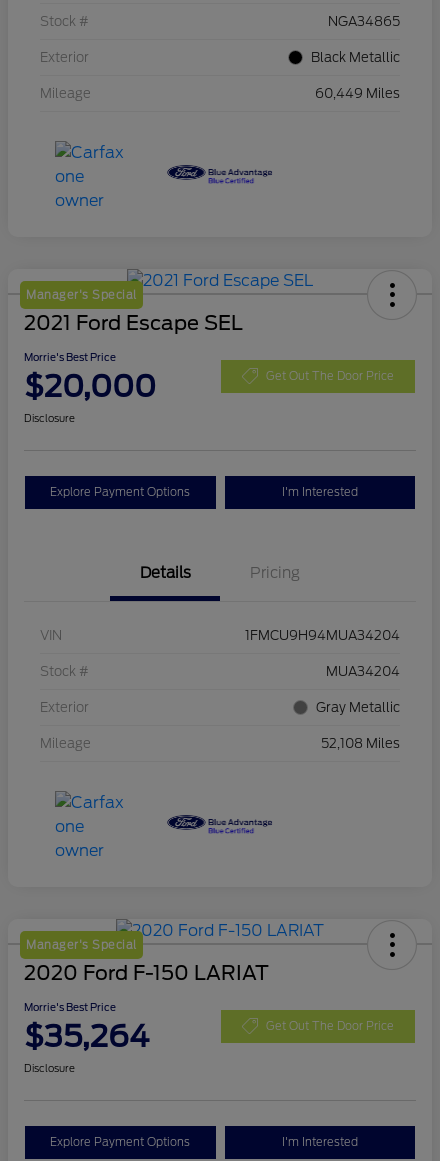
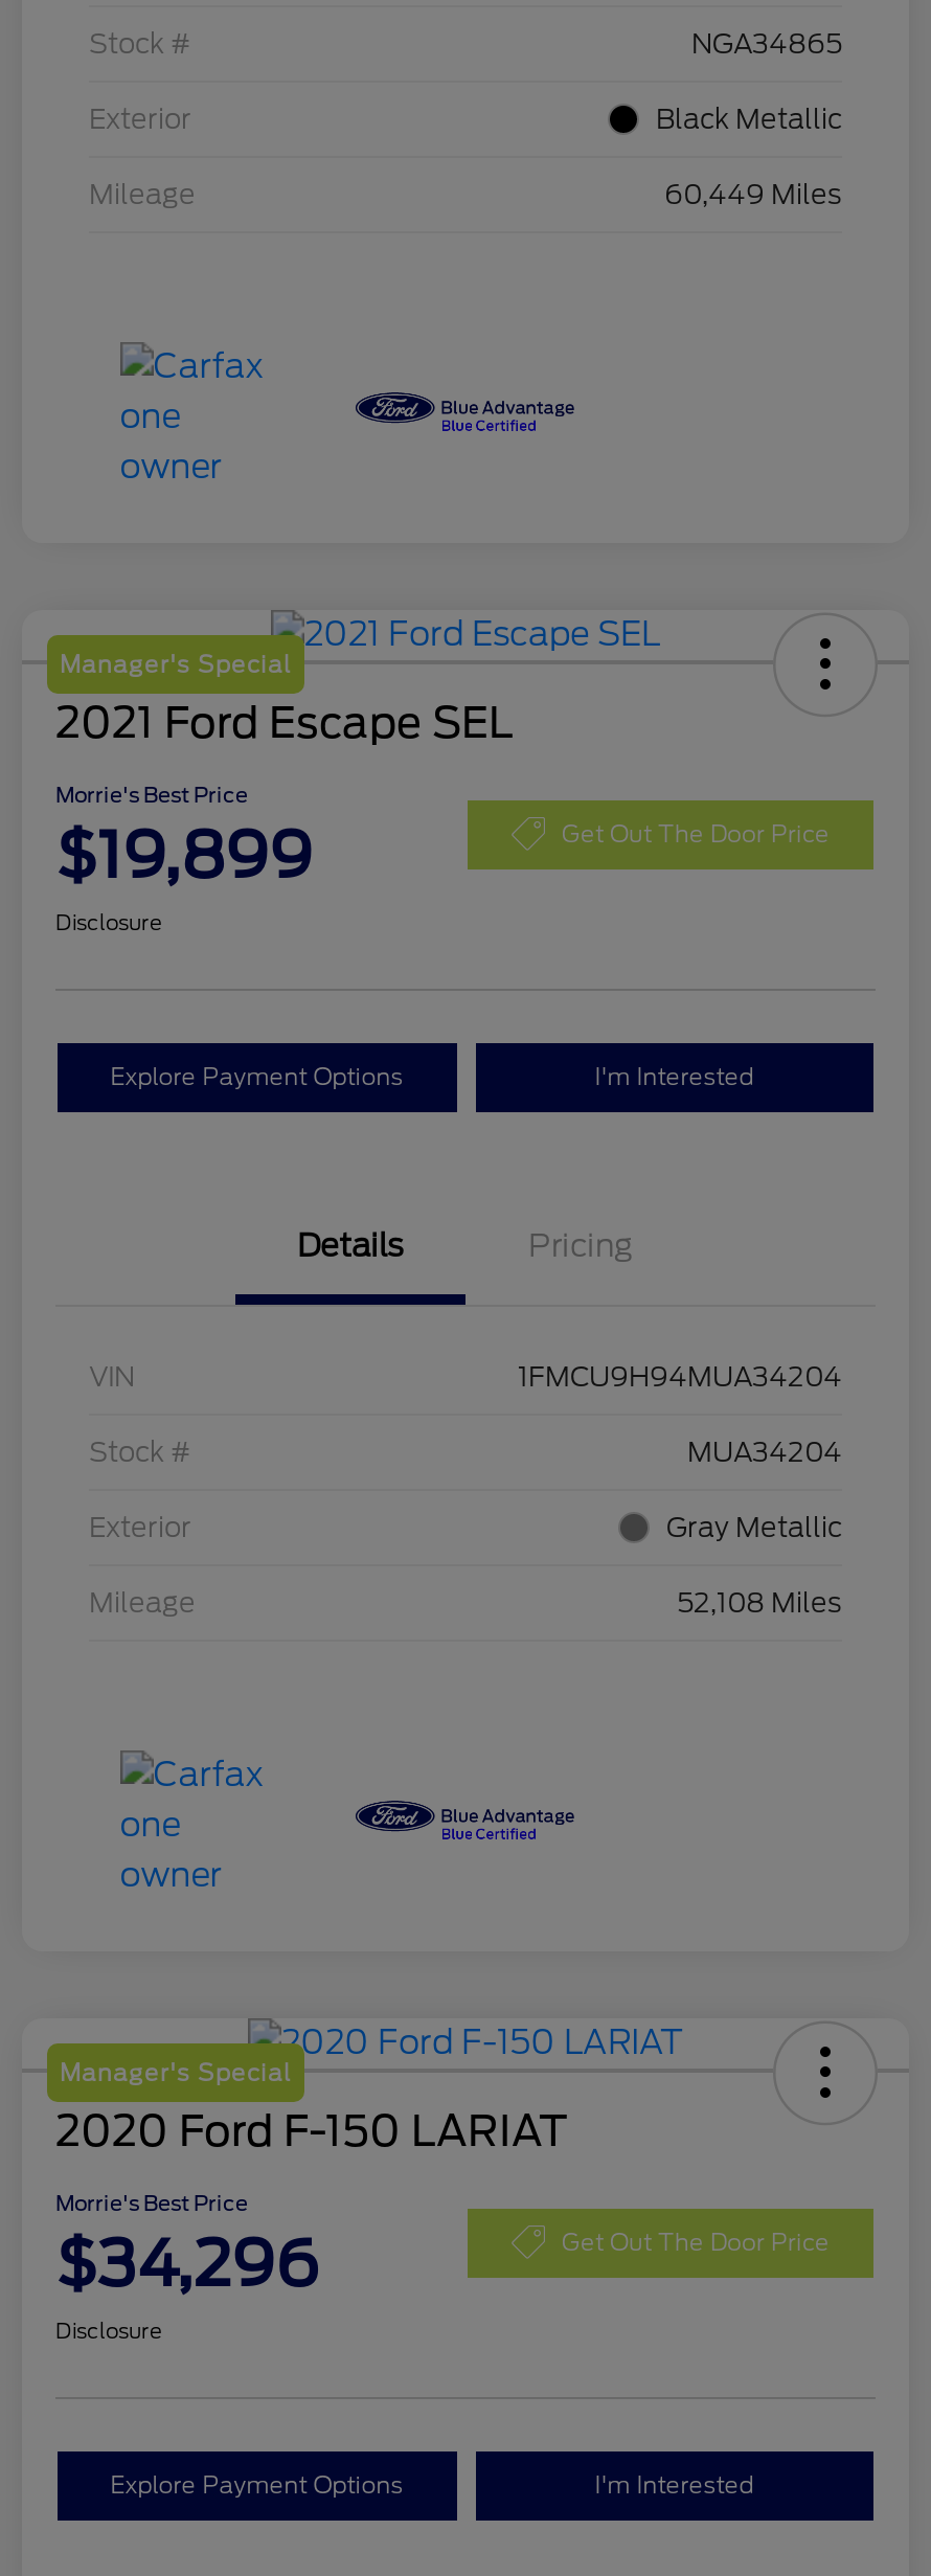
- $20,000
+ $19,899

- $35,264
+ $34,296
